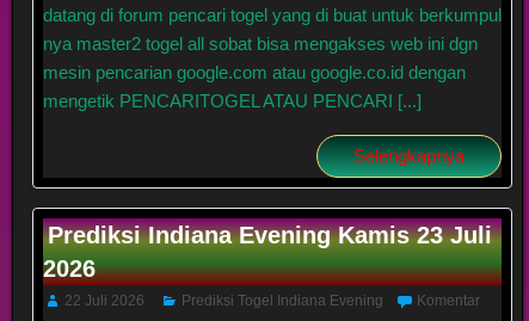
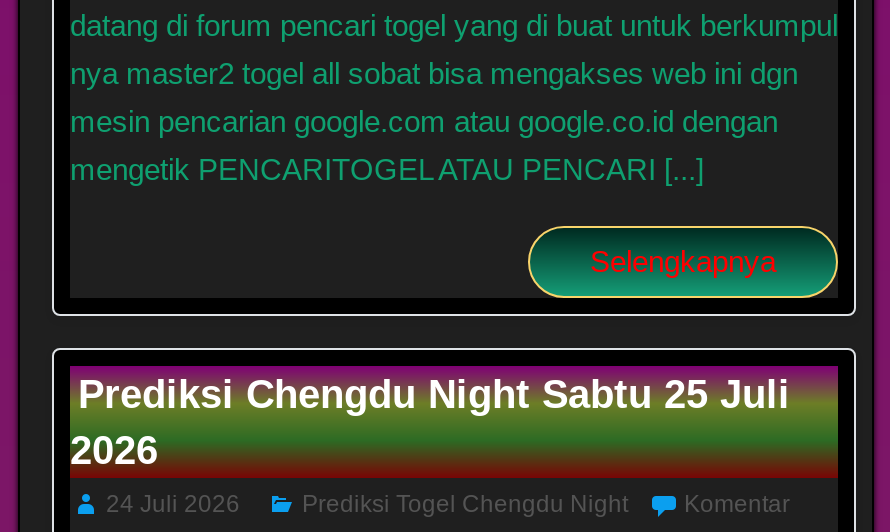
- Prediksi Indiana Evening Kamis 23 Juli
+ Prediksi Chengdu Night Sabtu 25 Juli

- 22 Juli 2026
+ 24 Juli 2026

- Prediksi Togel Indiana Evening
+ Prediksi Togel Chengdu Night
